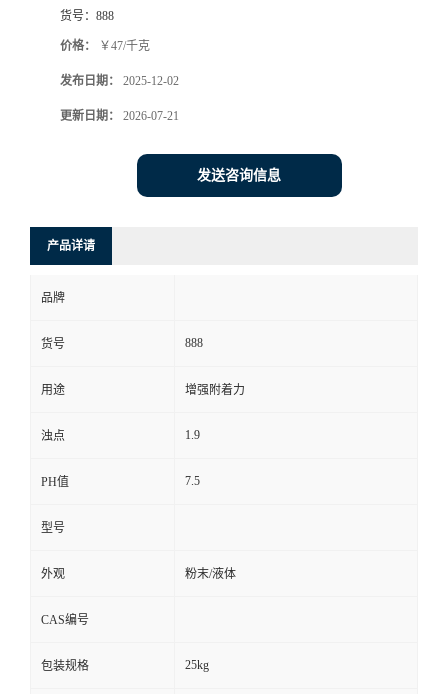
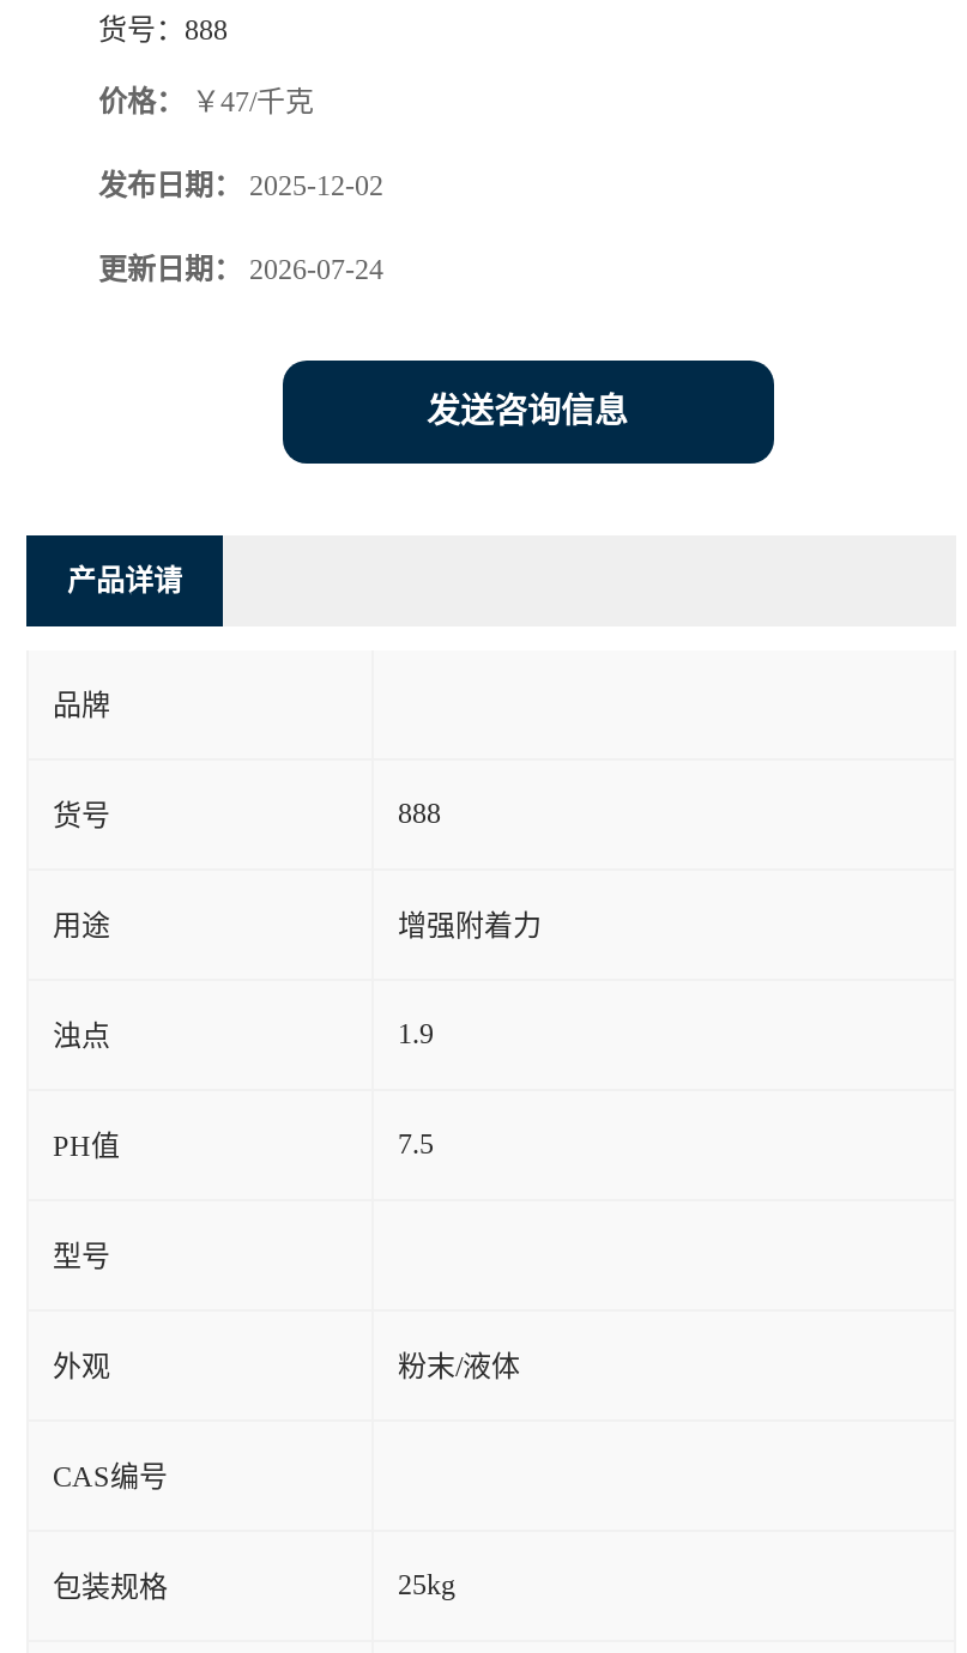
- 更新日期：2026-07-21
+ 更新日期：2026-07-24
